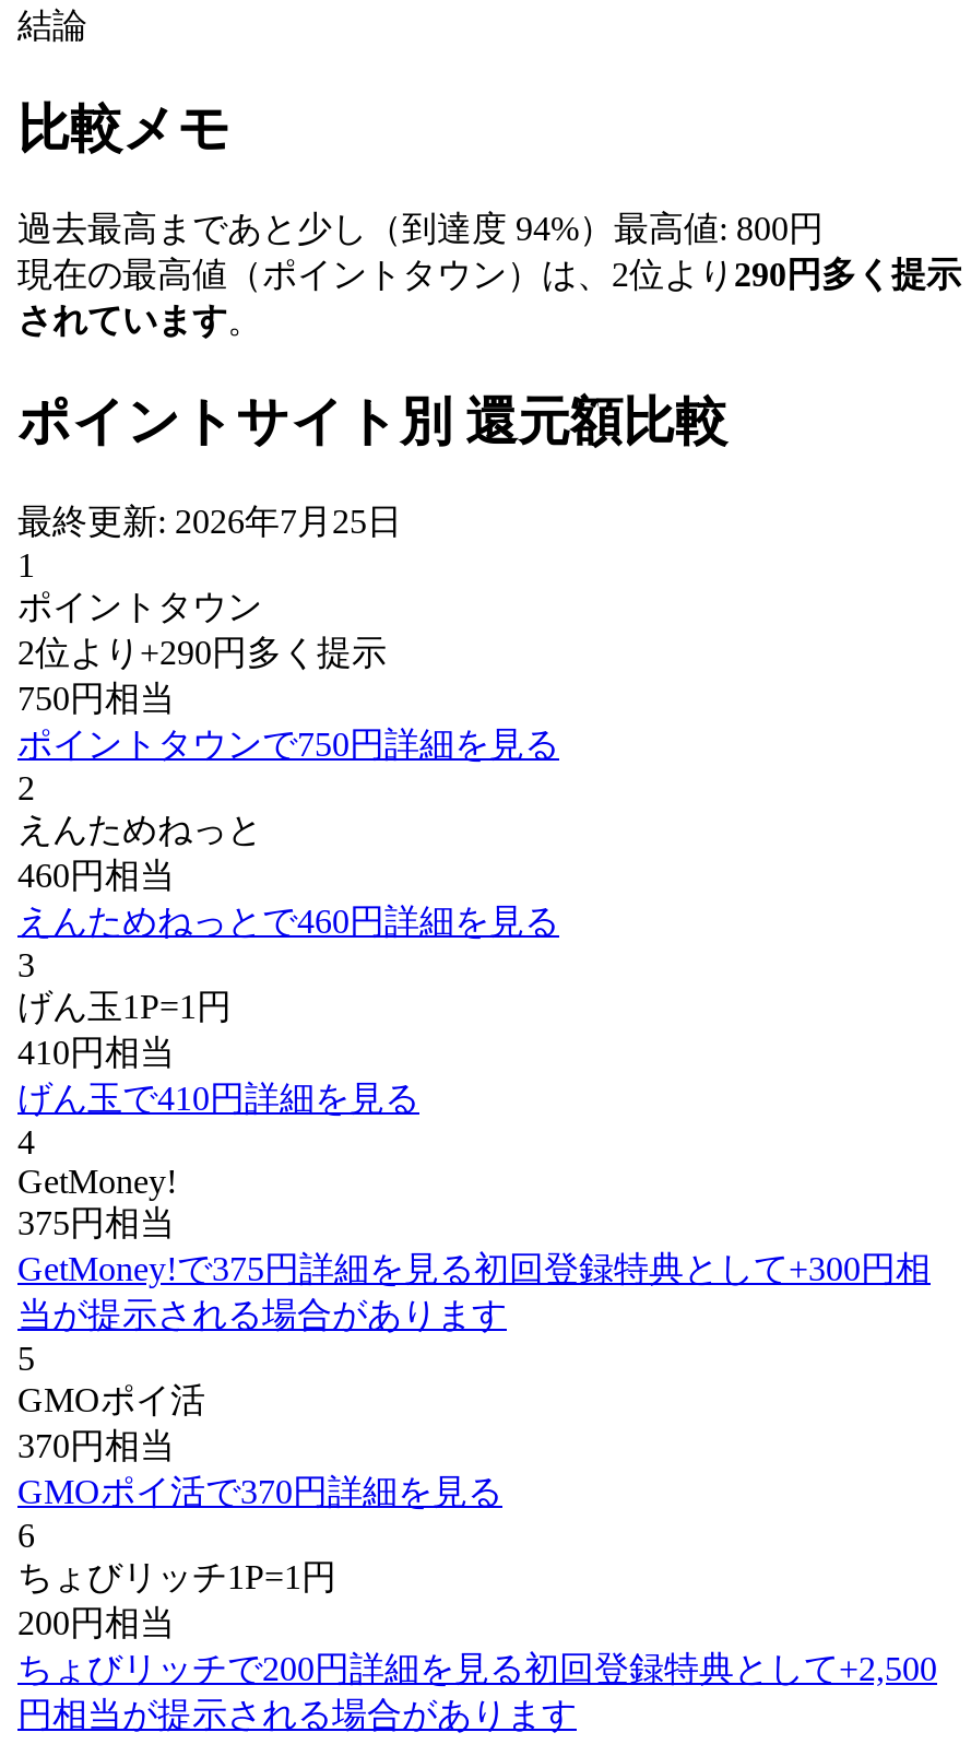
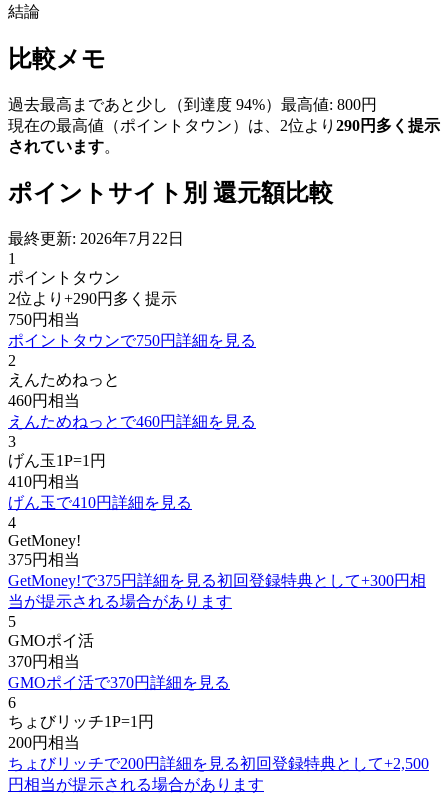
- 最終更新: 2026年7月25日
+ 最終更新: 2026年7月22日
